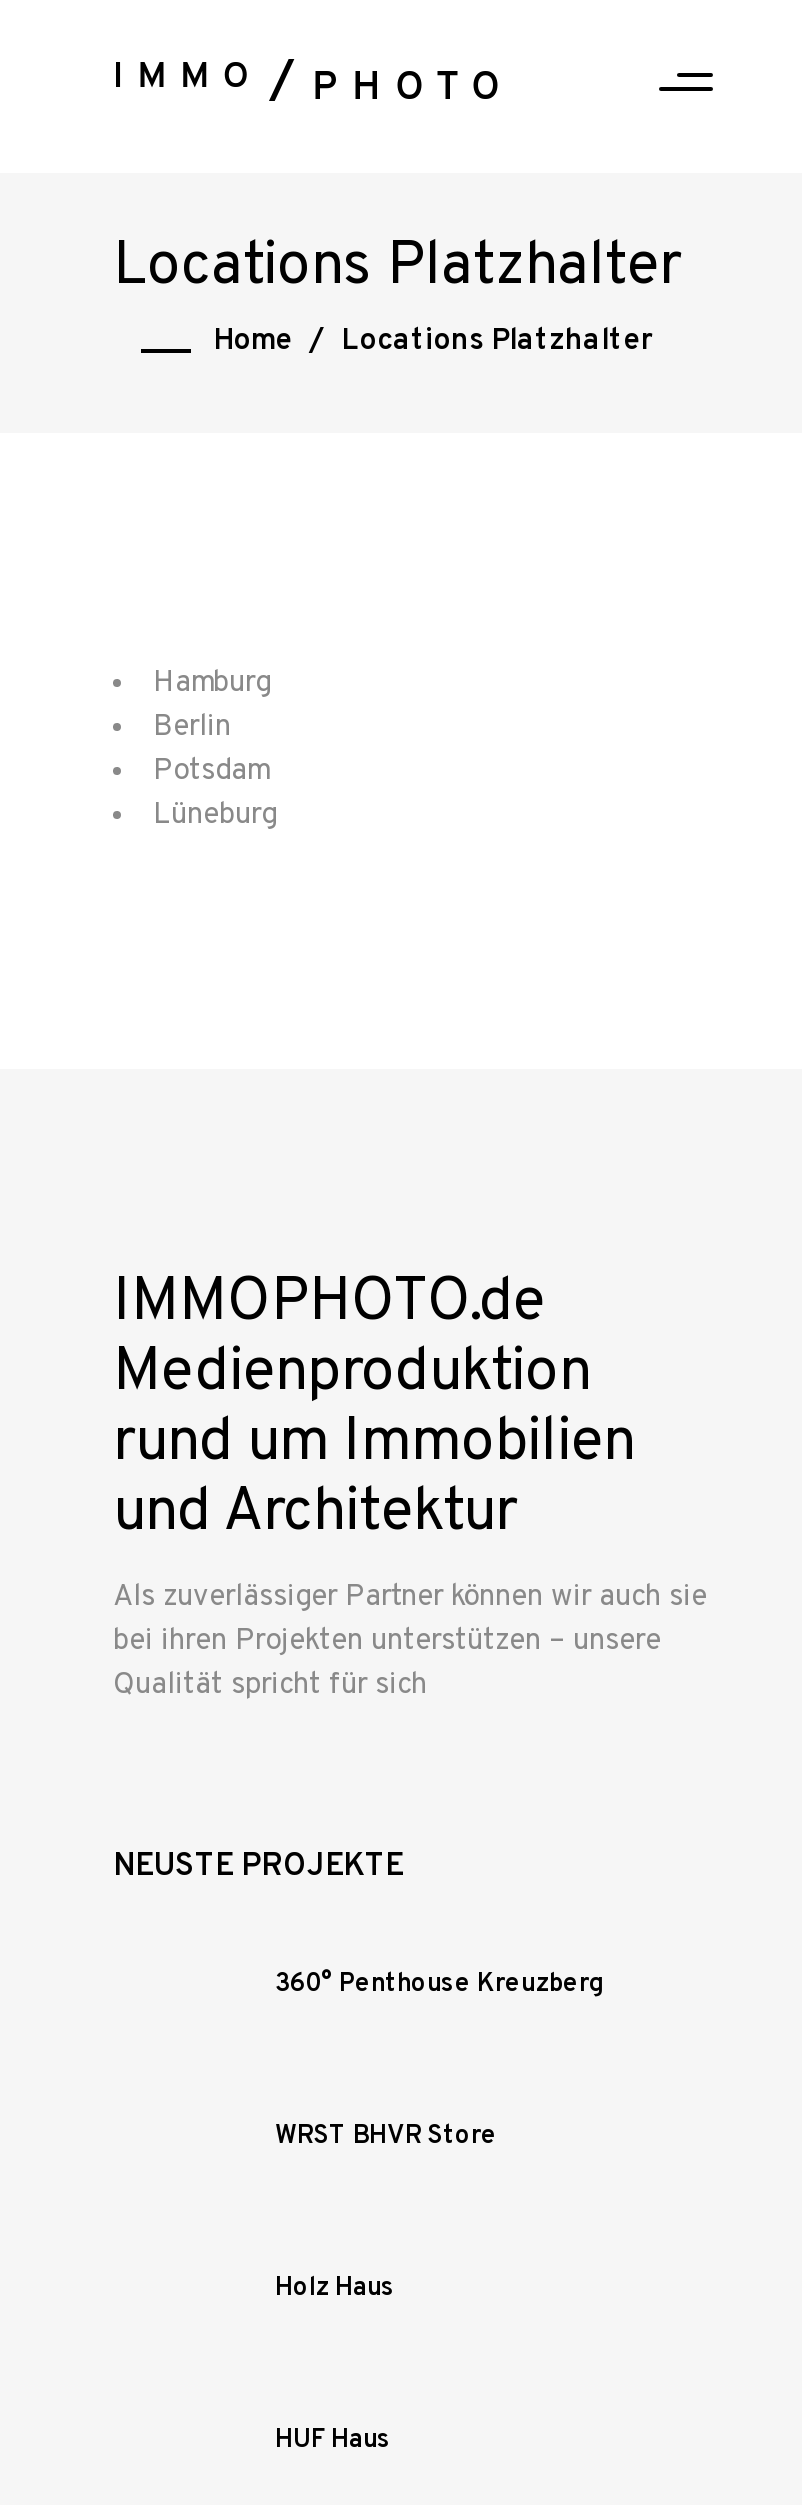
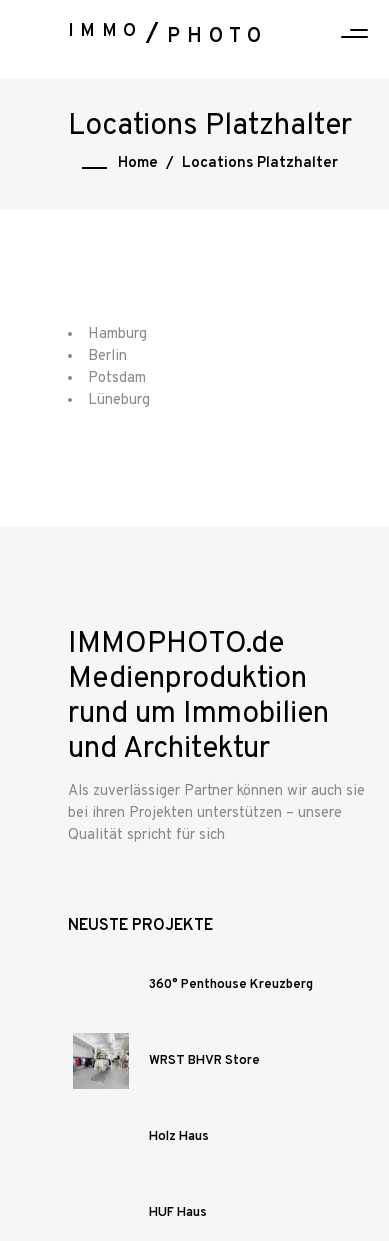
+ [image]
